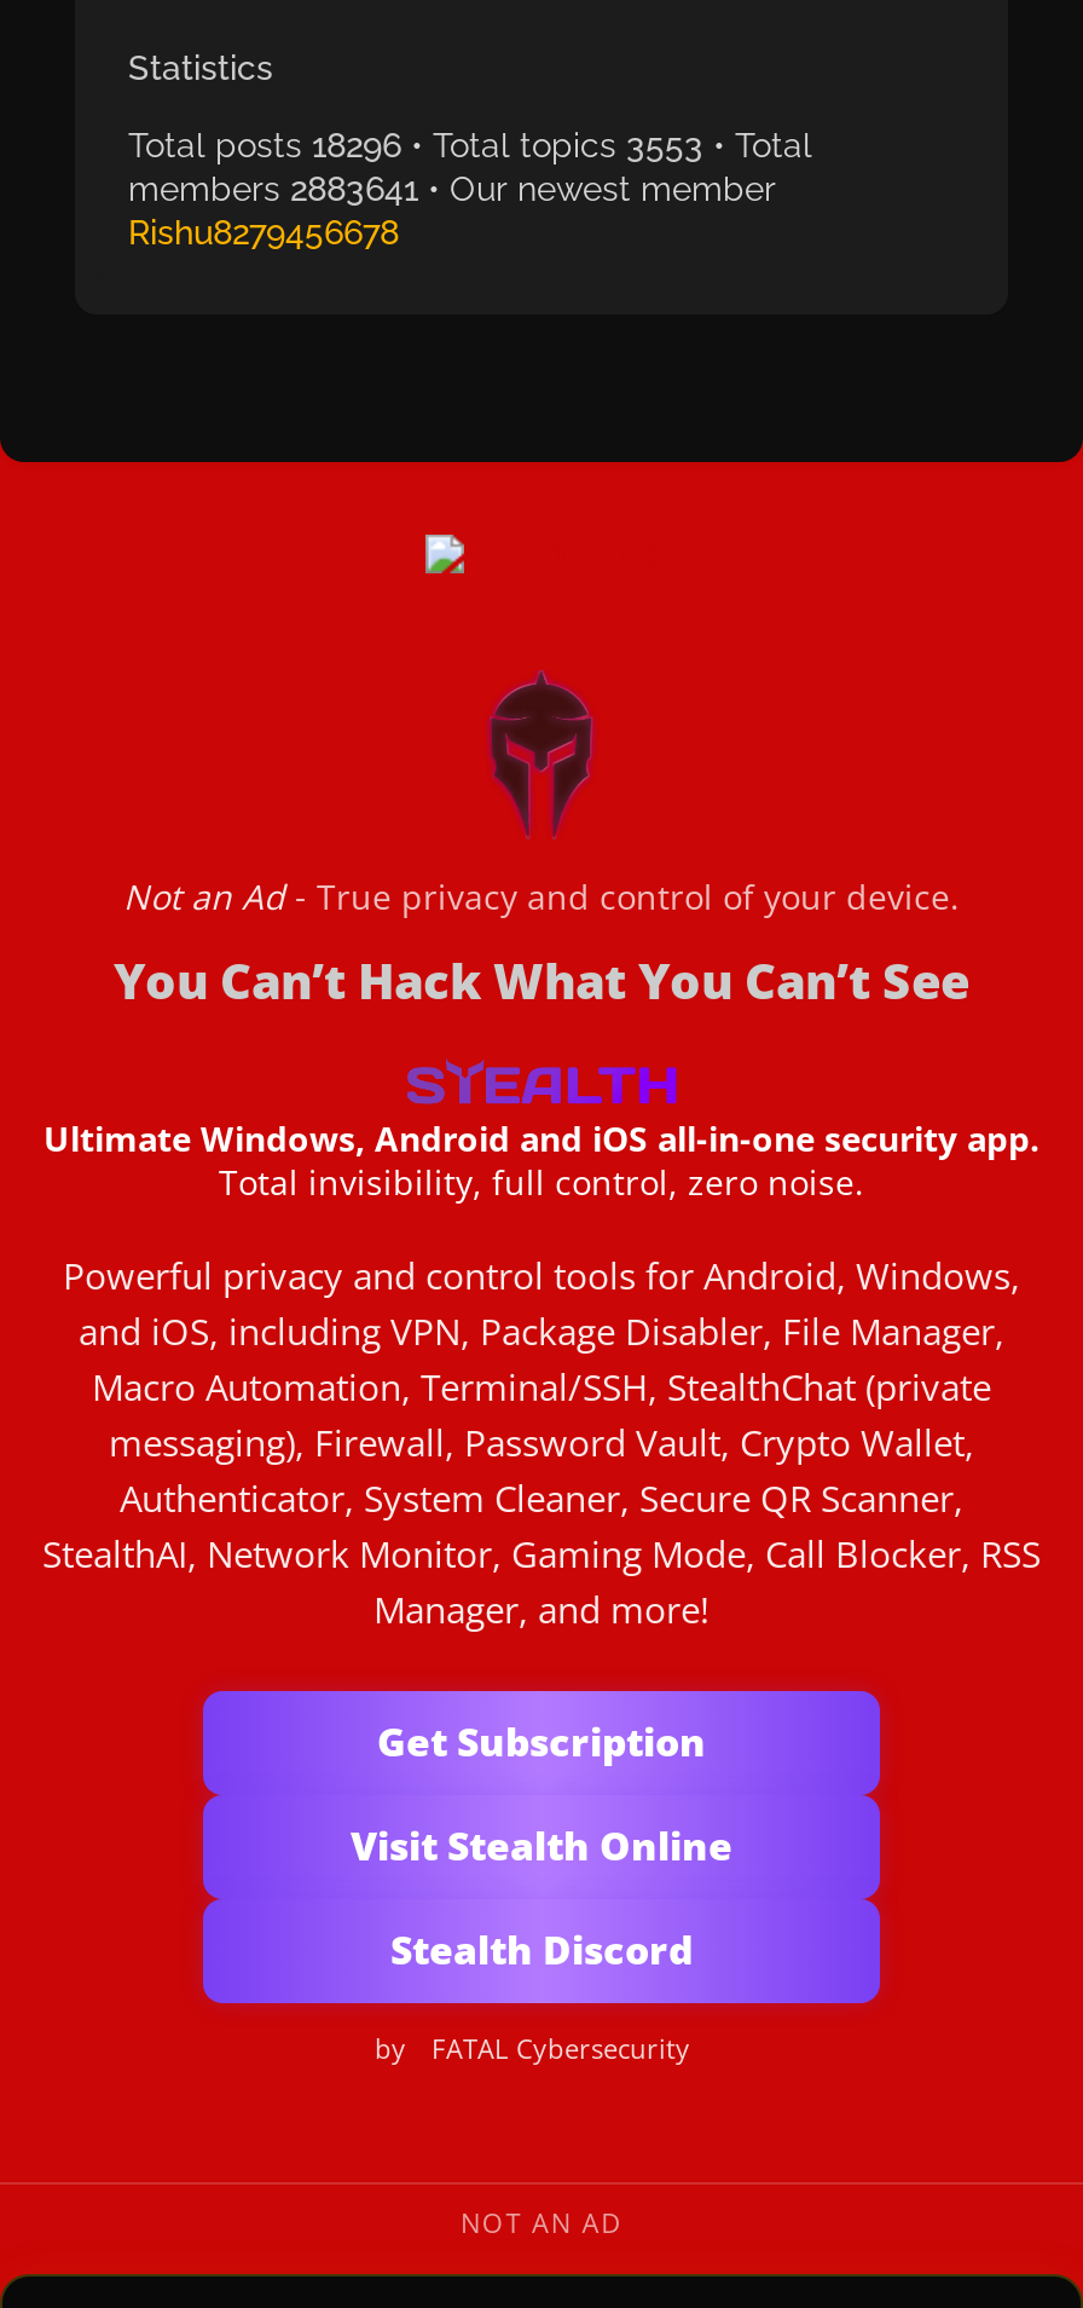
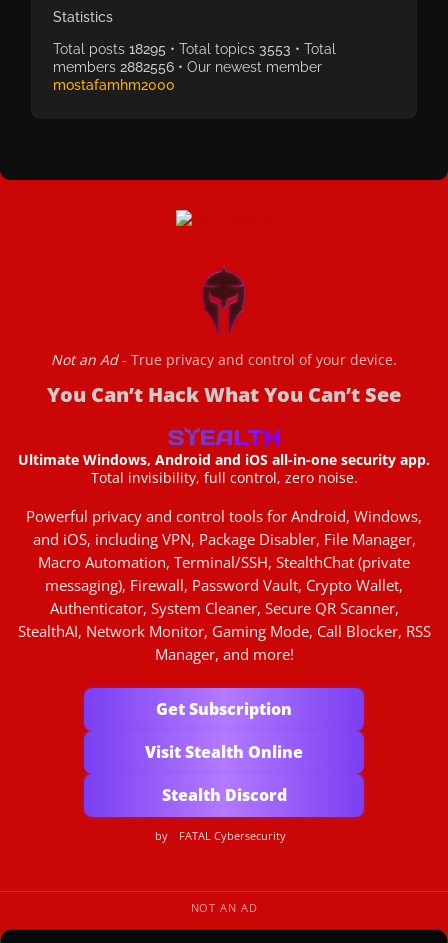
- Total posts 18296 • Total topics 3553 • Total
- members 2883641 • Our newest member
- Rishu8279456678
+ Total posts 18295 • Total topics 3553 • Total
+ members 2882556 • Our newest member
+ mostafamhm2000
